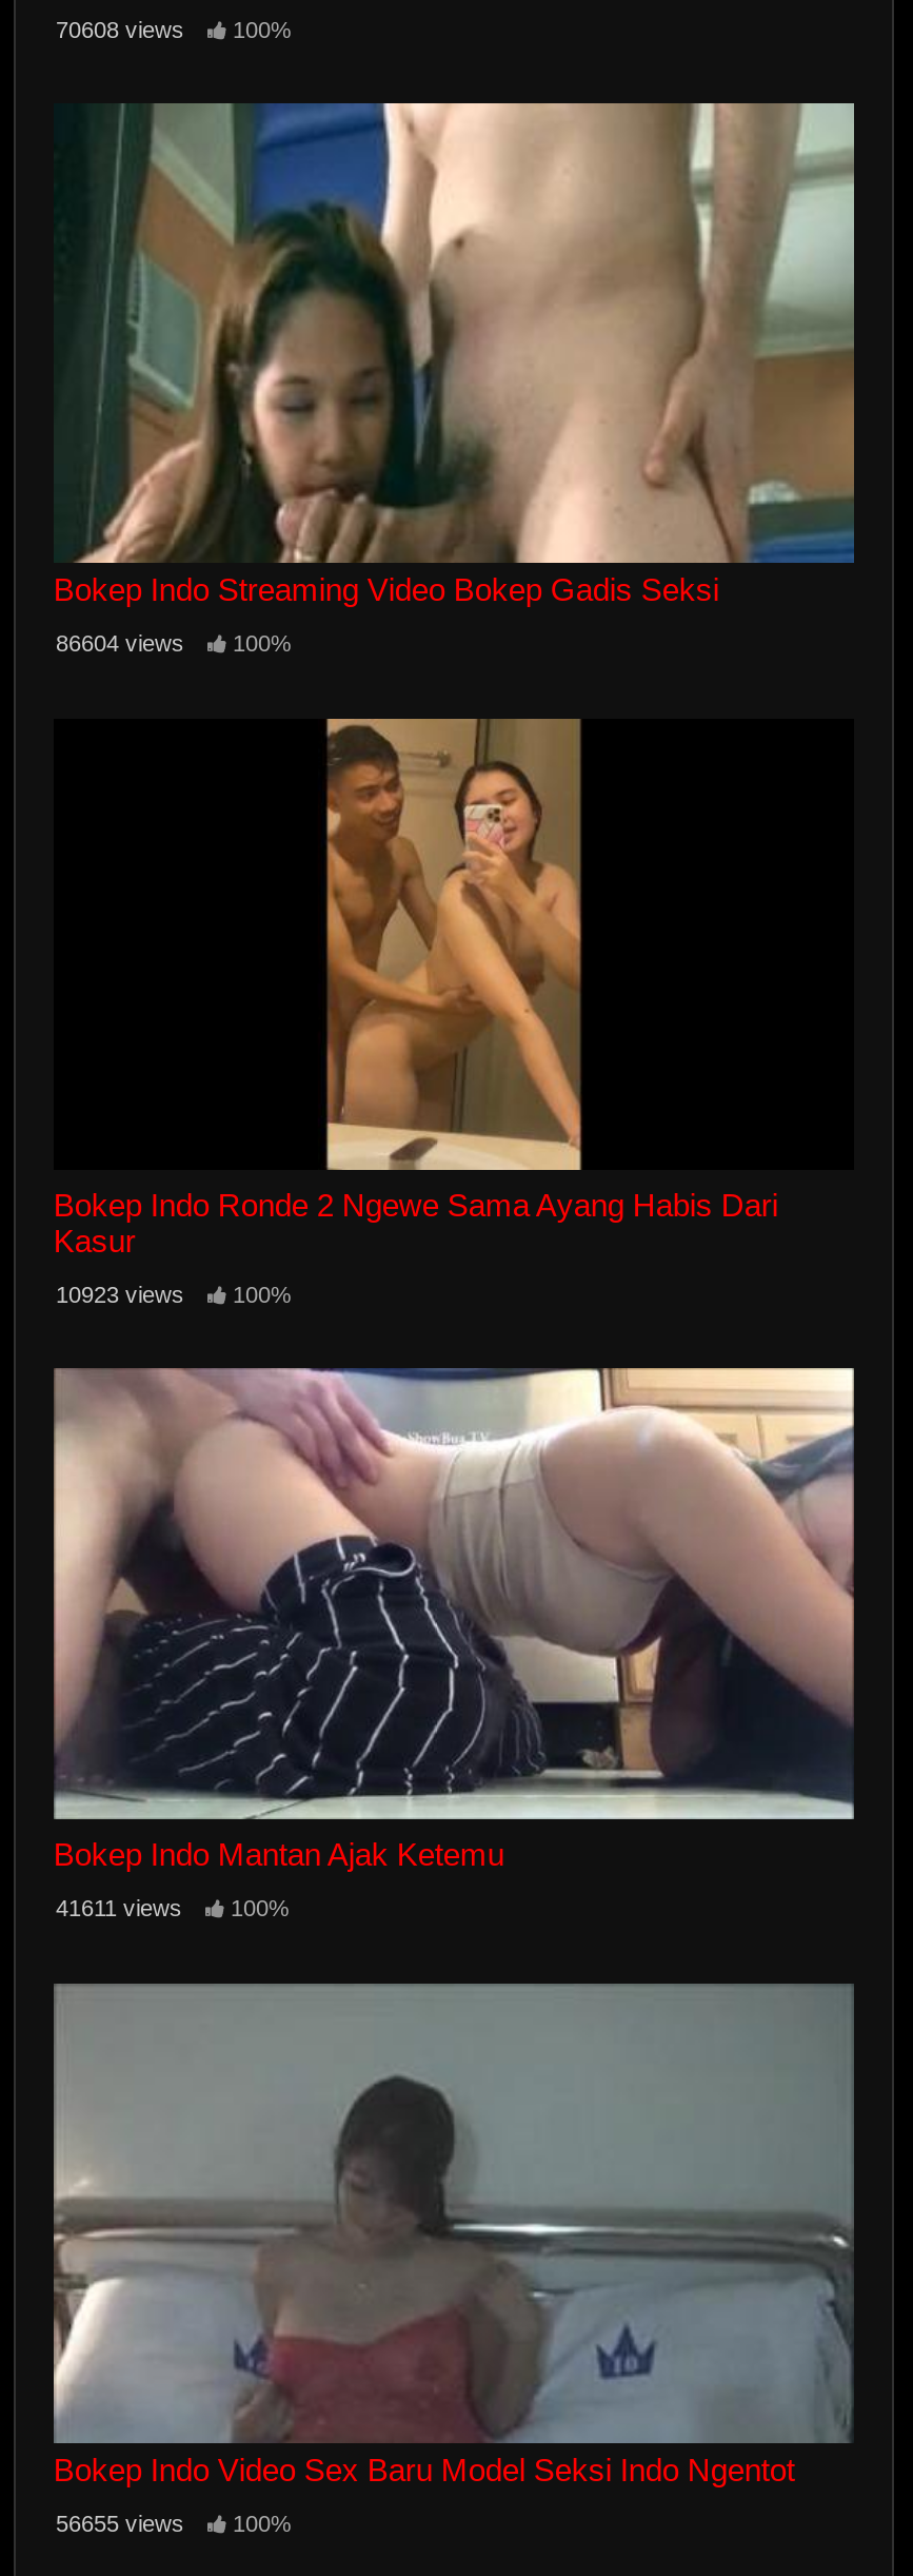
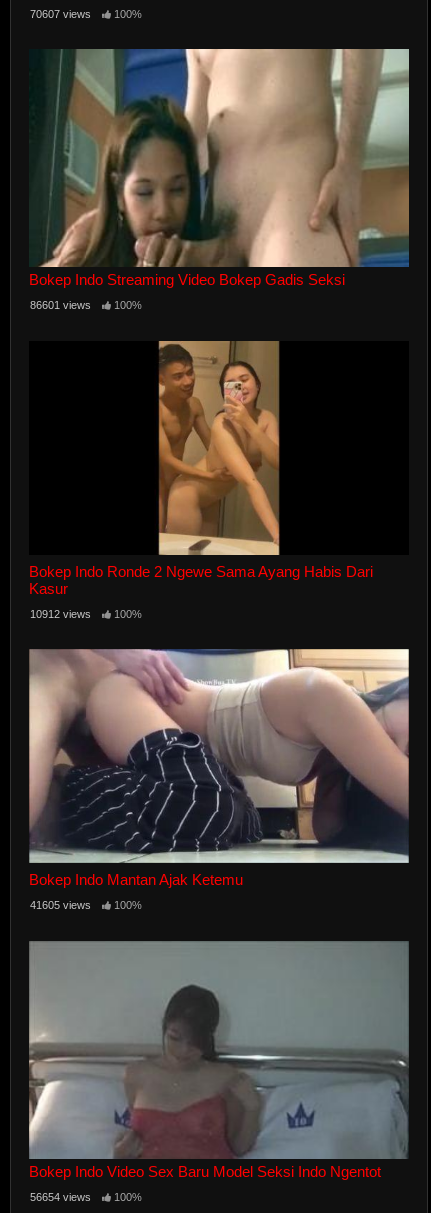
- 70608 views 100%
+ 70607 views 100%

- 86604 views 100%
+ 86601 views 100%

- 10923 views 100%
+ 10912 views 100%

- 41611 views 100%
+ 41605 views 100%

- 56655 views 100%
+ 56654 views 100%
